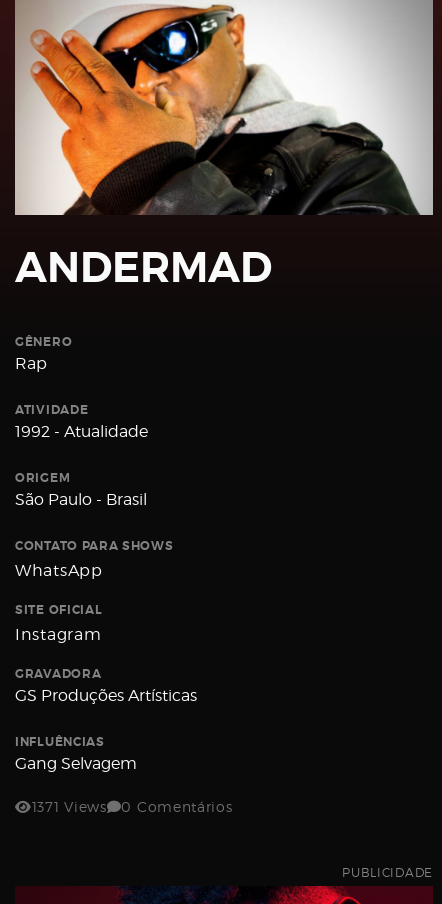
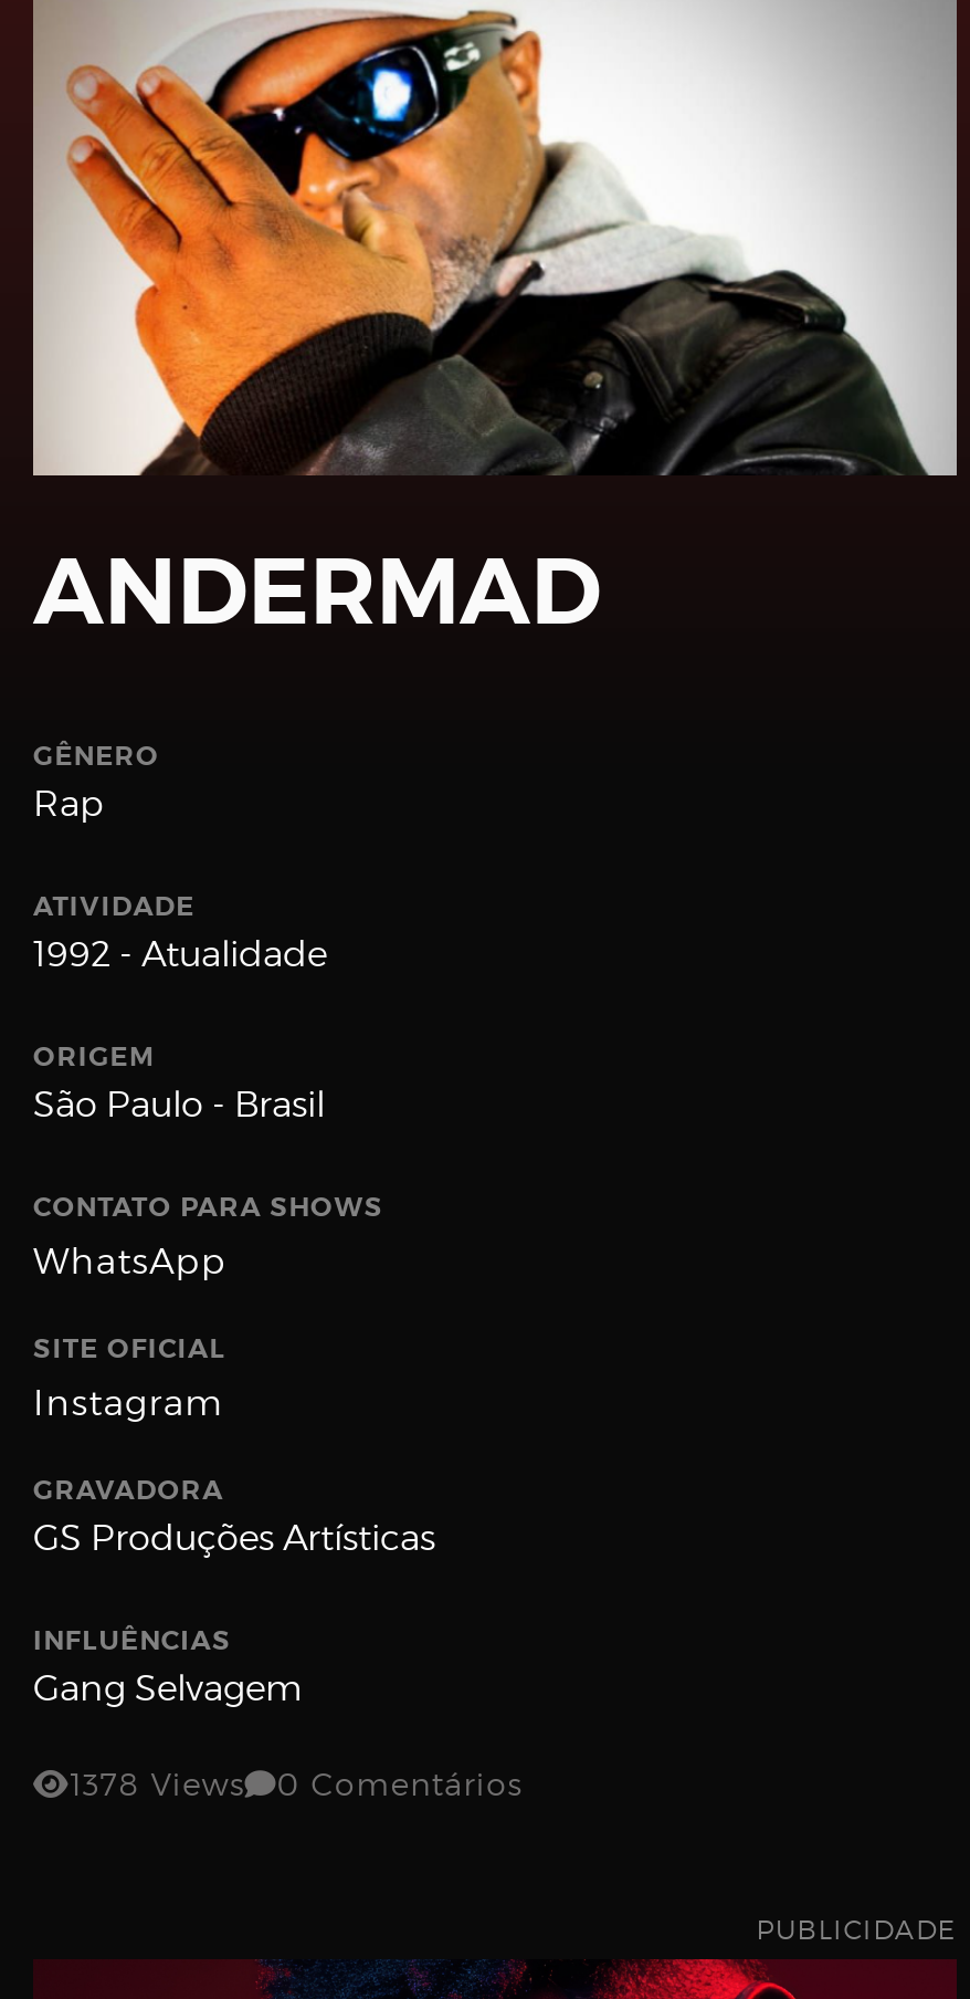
- 1371 Views
+ 1378 Views
